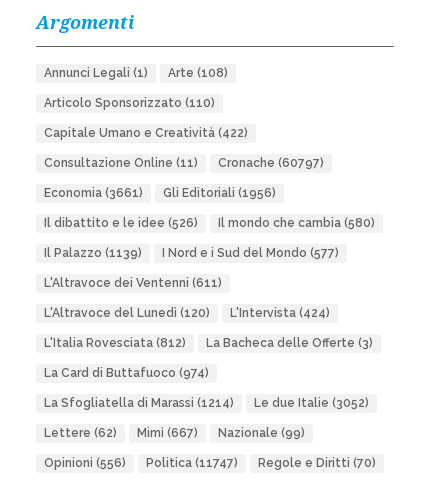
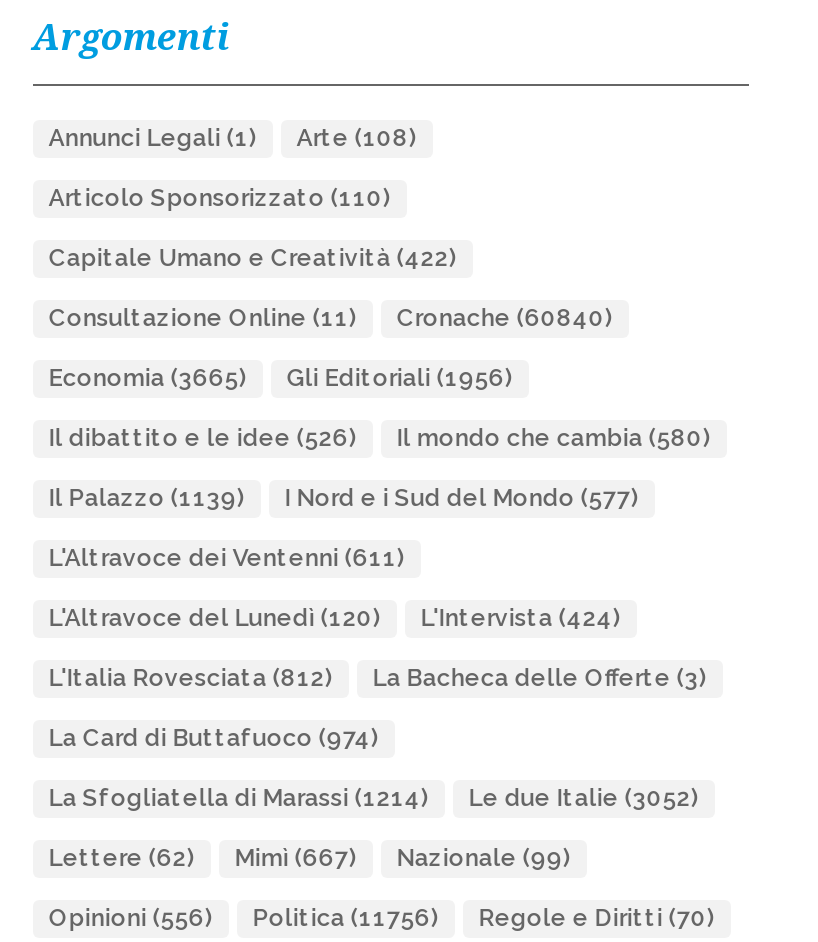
- Consultazione Online (11) Cronache (60797)
+ Consultazione Online (11) Cronache (60840)

- Economia (3661) Gli Editoriali (1956)
+ Economia (3665) Gli Editoriali (1956)

- Opinioni (556) Politica (11747) Regole e Diritti (70)
+ Opinioni (556) Politica (11756) Regole e Diritti (70)
